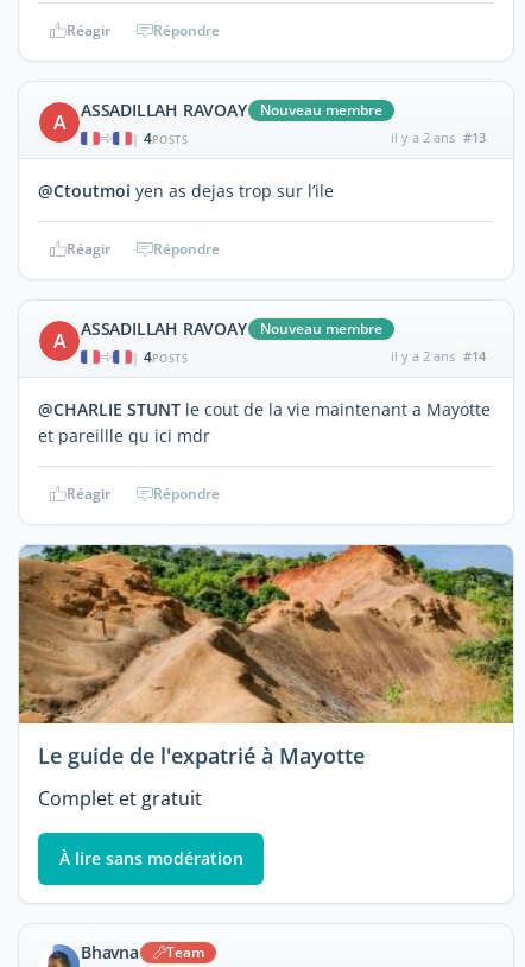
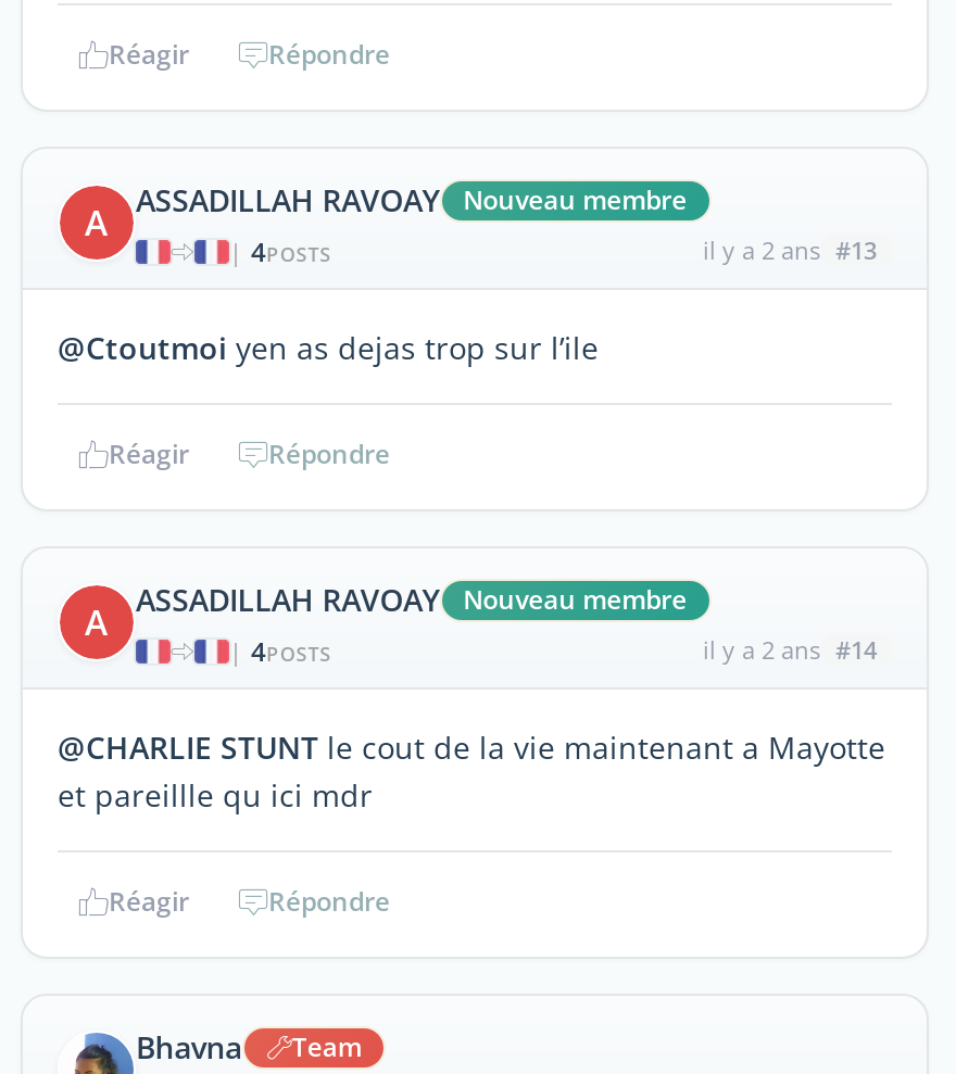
- [image]
- Le guide de l'expatrié à Mayotte
- Complet et gratuit
- À lire sans modération
